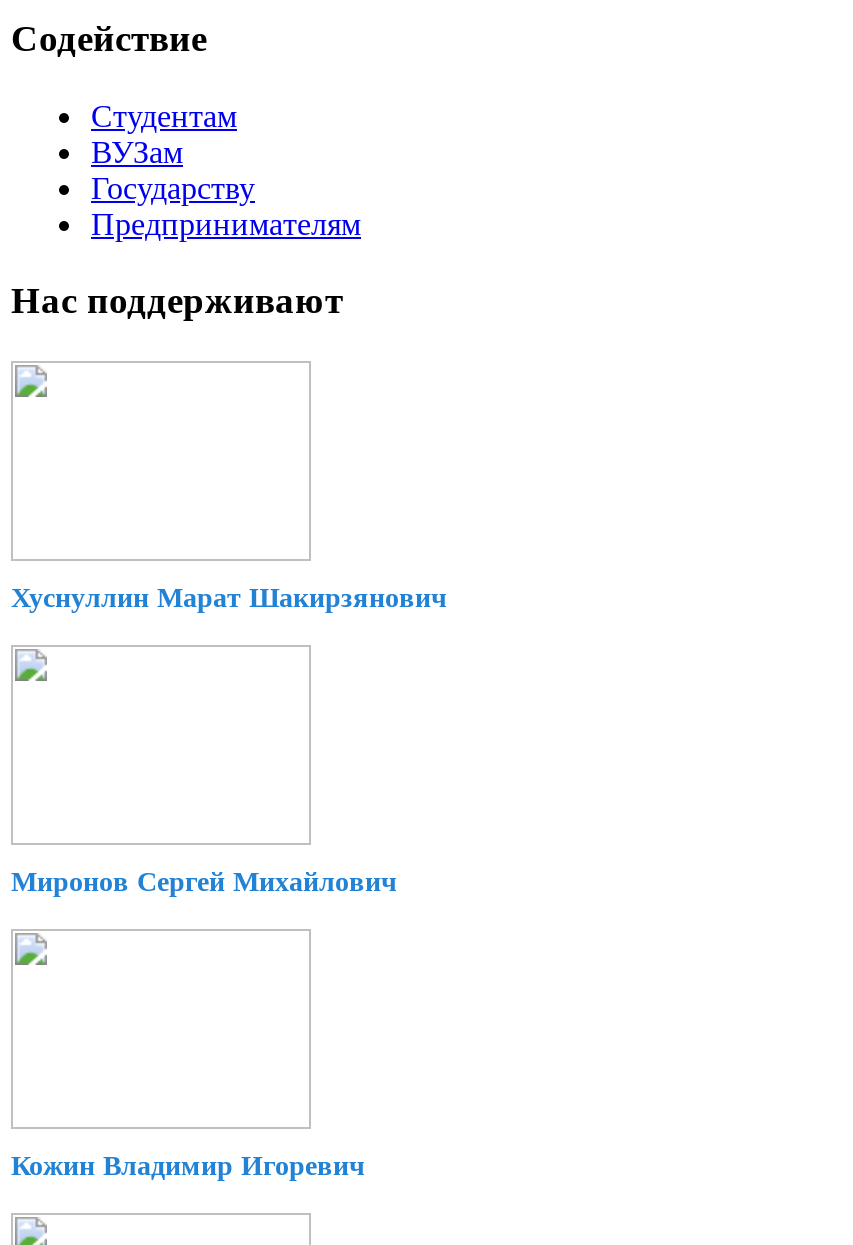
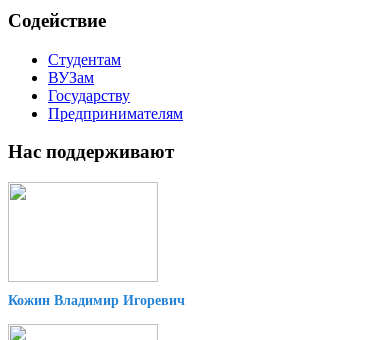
- Хуснуллин Марат Шакирзянович

- Миронов Сергей Михайлович
